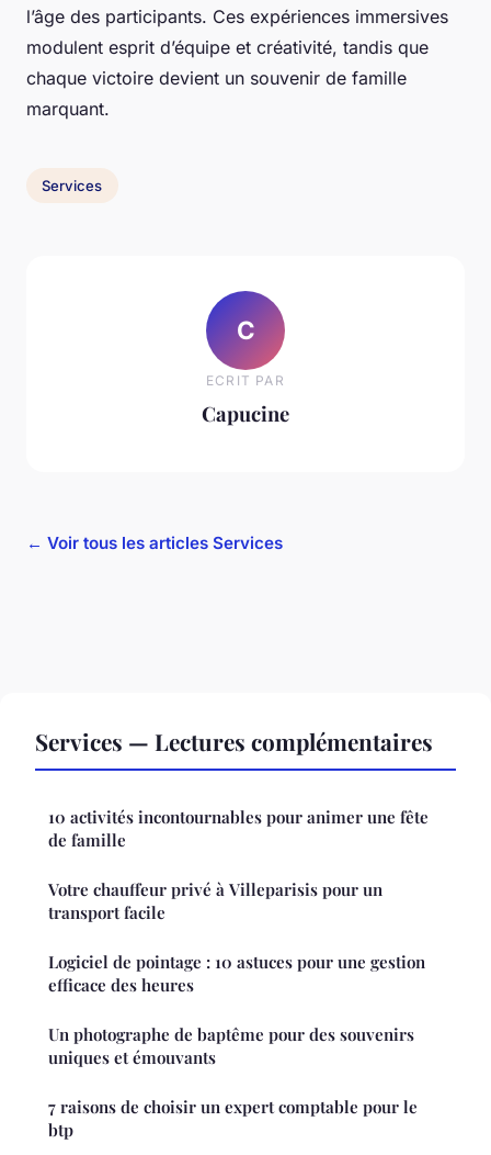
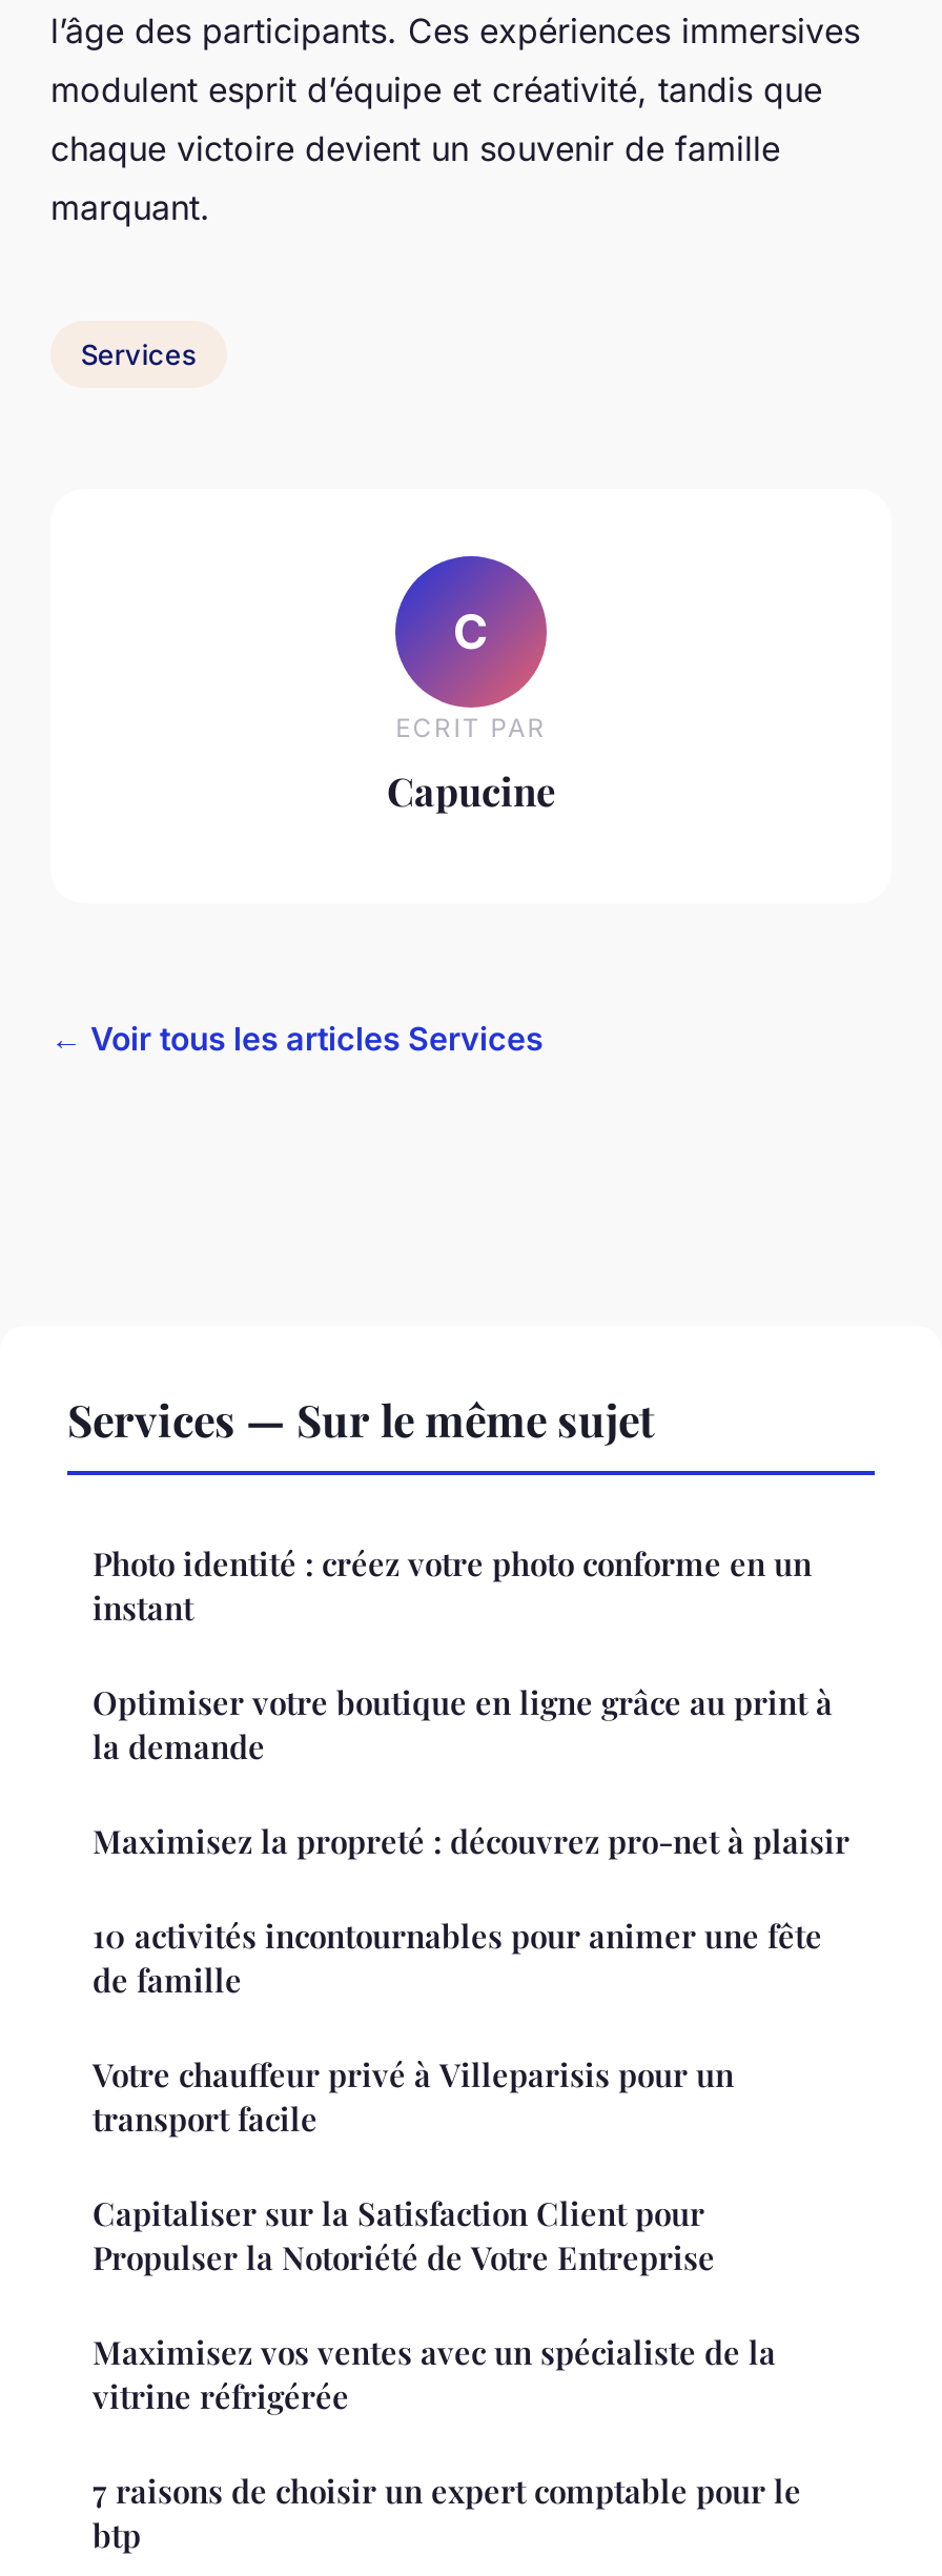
- Services — Lectures complémentaires
+ Services — Sur le même sujet
+ Photo identité : créez votre photo conforme en un
+ instant
+ Optimiser votre boutique en ligne grâce au print à
+ la demande
+ Maximisez la propreté : découvrez pro-net à plaisir

- Logiciel de pointage : 10 astuces pour une gestion
- efficace des heures
+ Capitaliser sur la Satisfaction Client pour
+ Propulser la Notoriété de Votre Entreprise

- Un photographe de baptême pour des souvenirs
- uniques et émouvants
+ Maximisez vos ventes avec un spécialiste de la
+ vitrine réfrigérée
